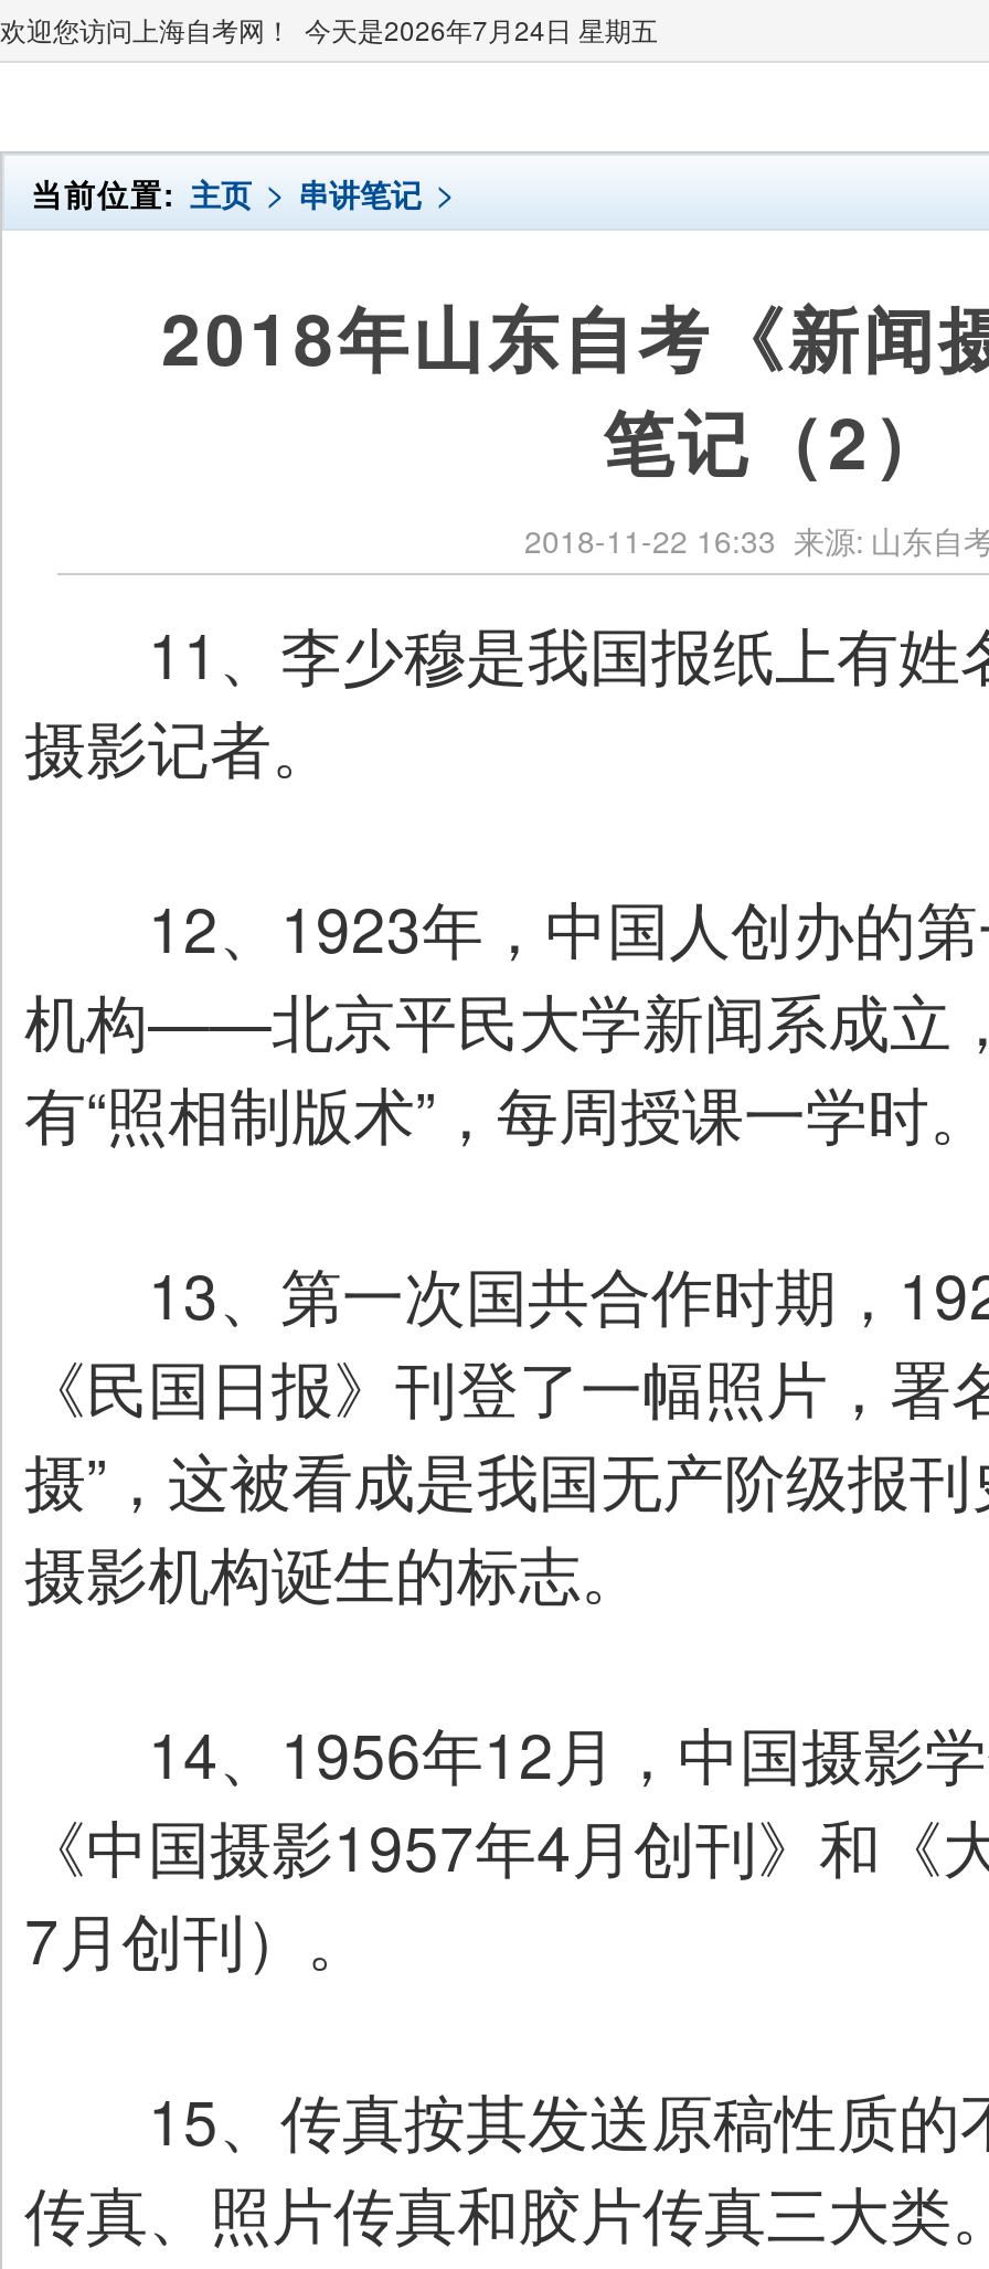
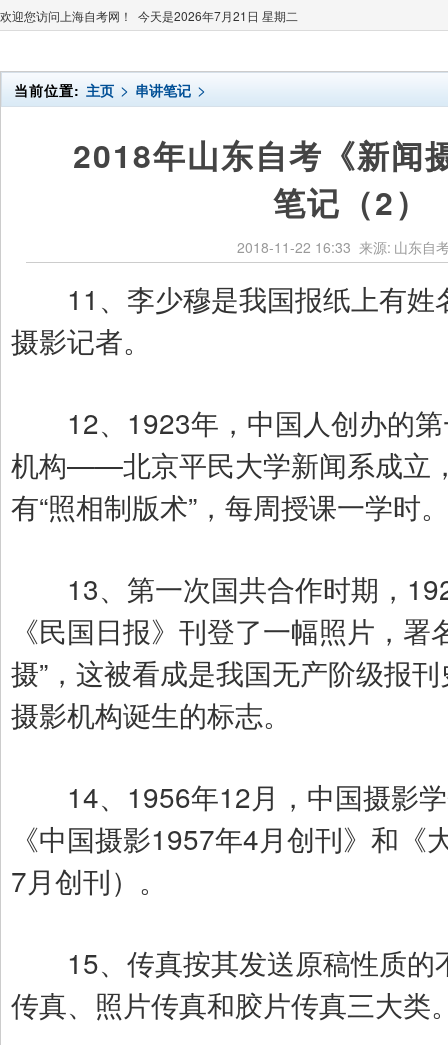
- 欢迎您访问上海自考网！ 今天是2026年7月24日 星期五
+ 欢迎您访问上海自考网！ 今天是2026年7月21日 星期二
